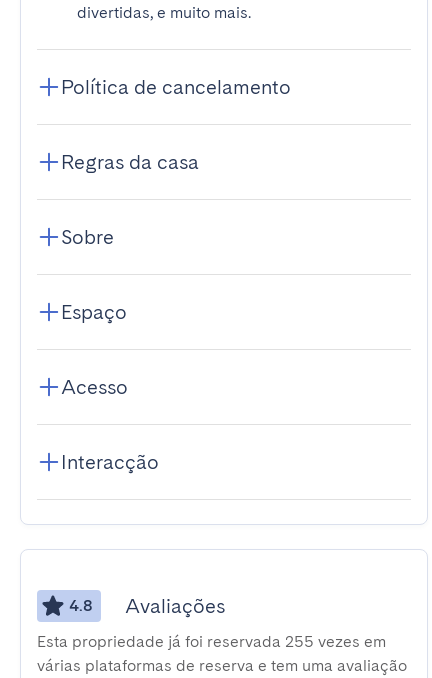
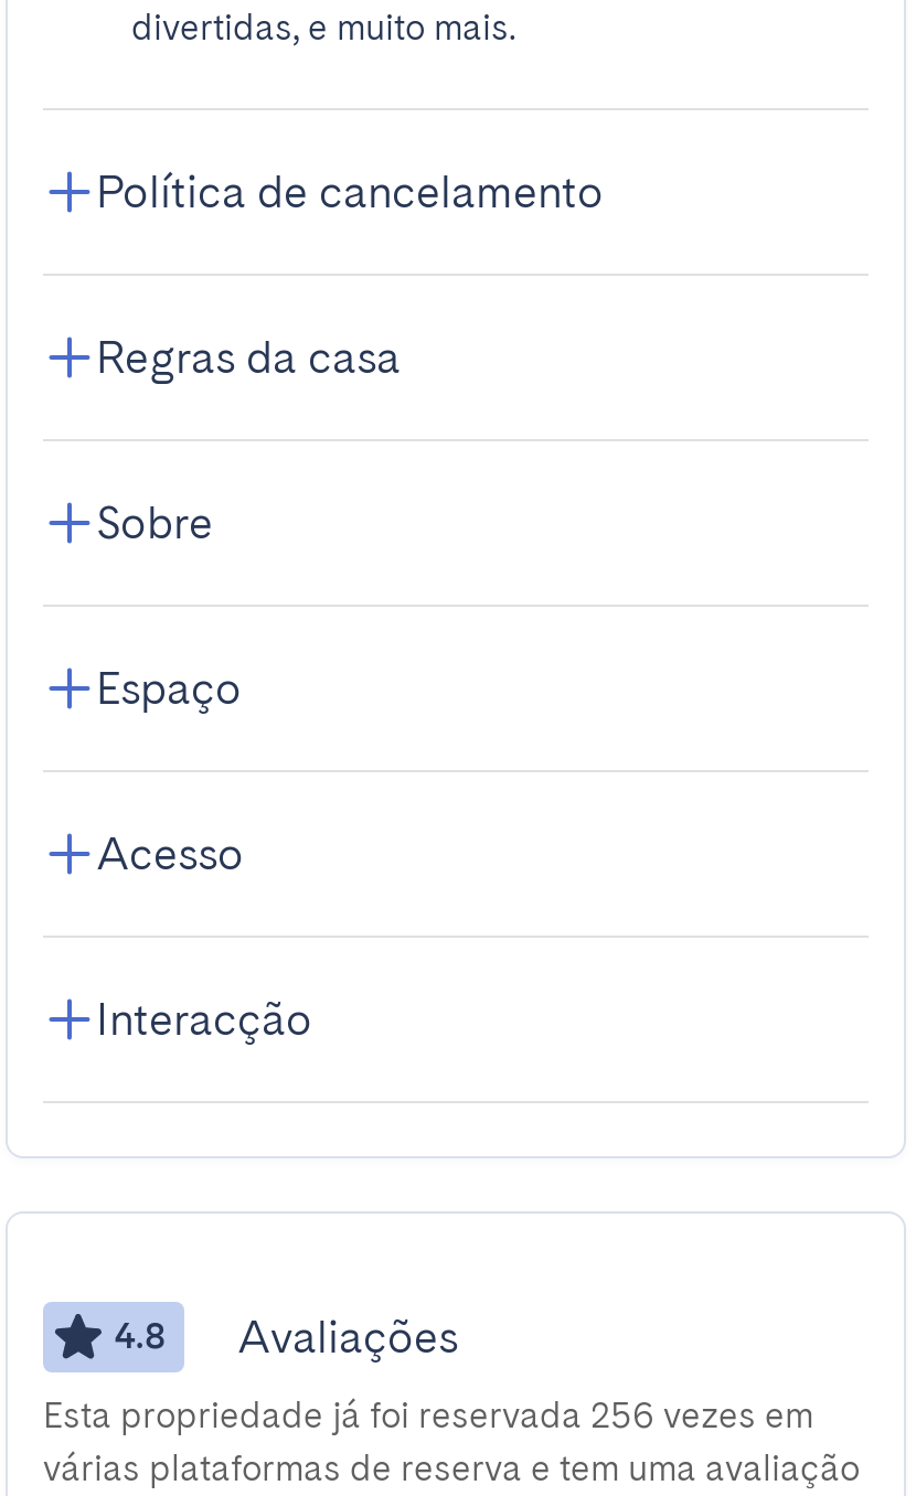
- Esta propriedade já foi reservada 255 vezes em
+ Esta propriedade já foi reservada 256 vezes em
